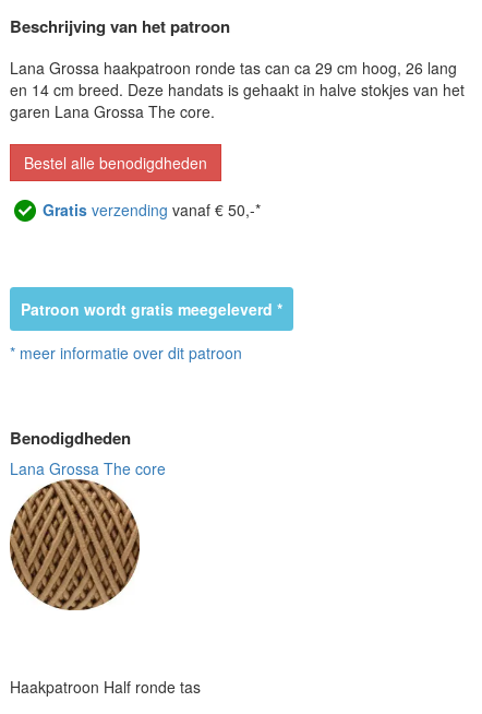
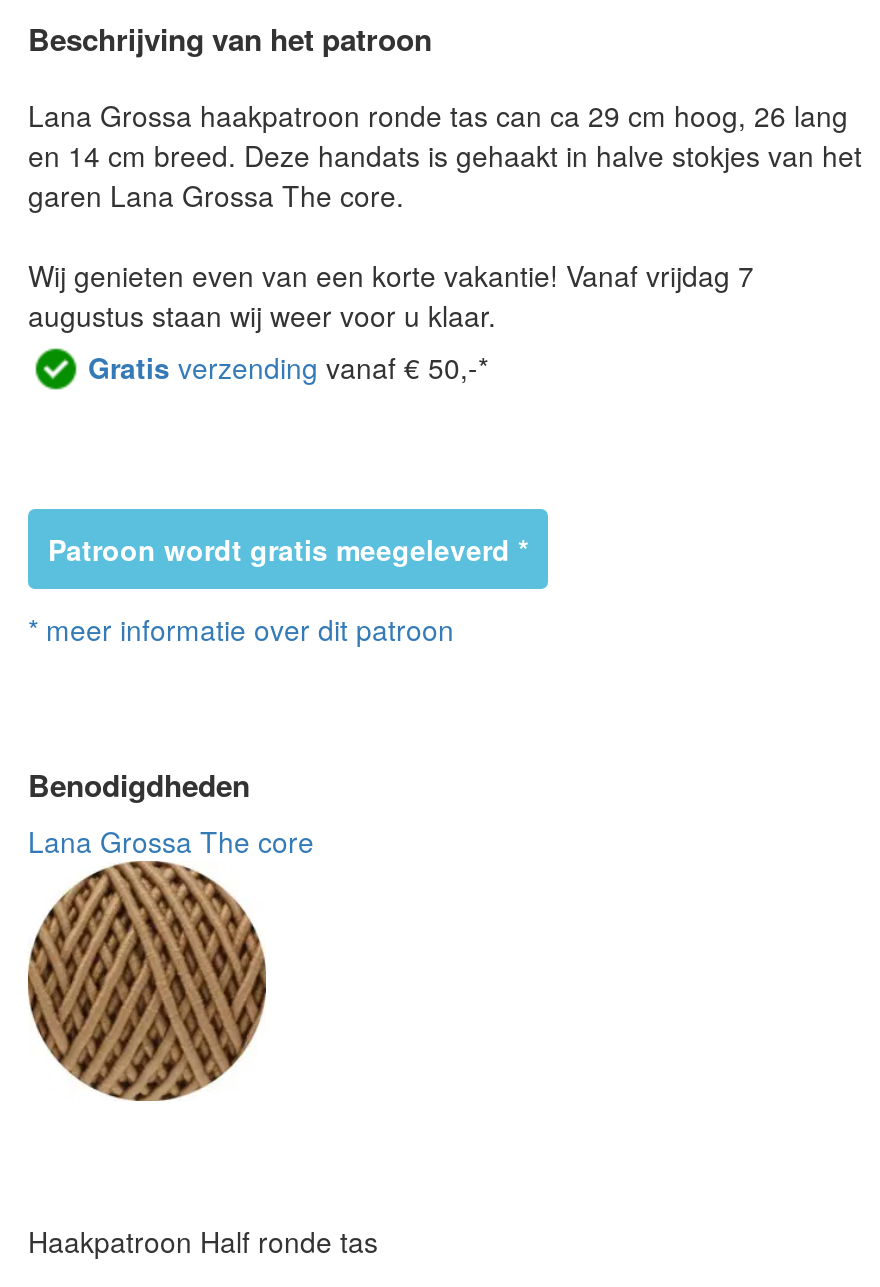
- Bestel alle benodigdheden
+ Wij genieten even van een korte vakantie! Vanaf vrijdag 7
+ augustus staan wij weer voor u klaar.
